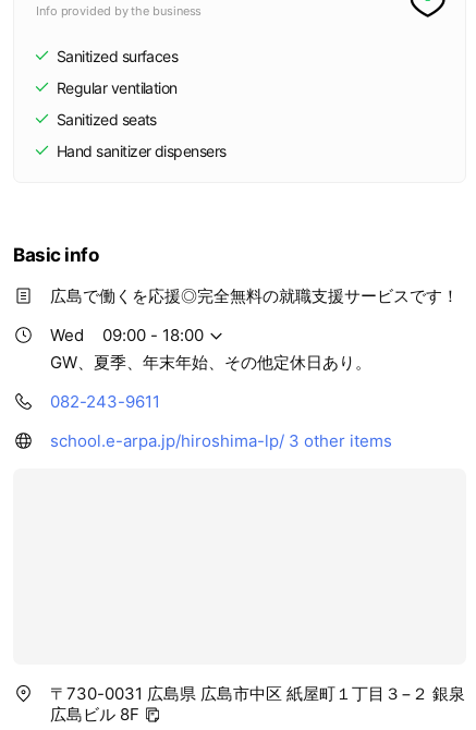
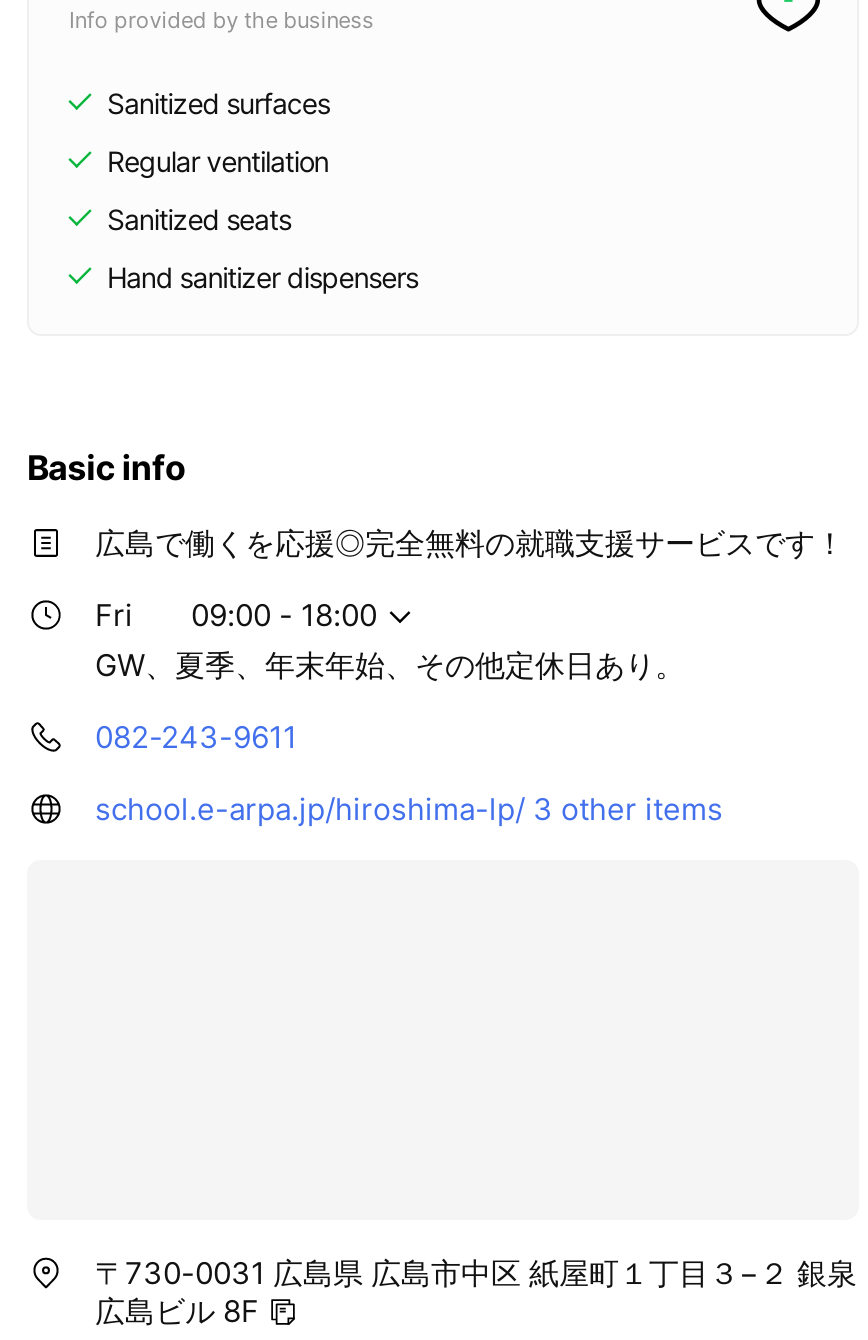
- Wed
+ Fri
